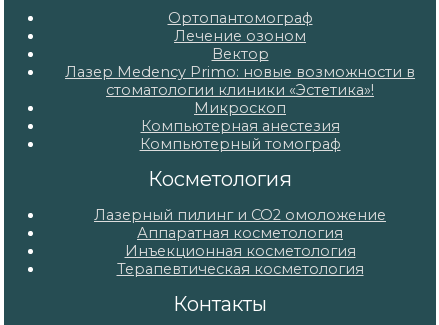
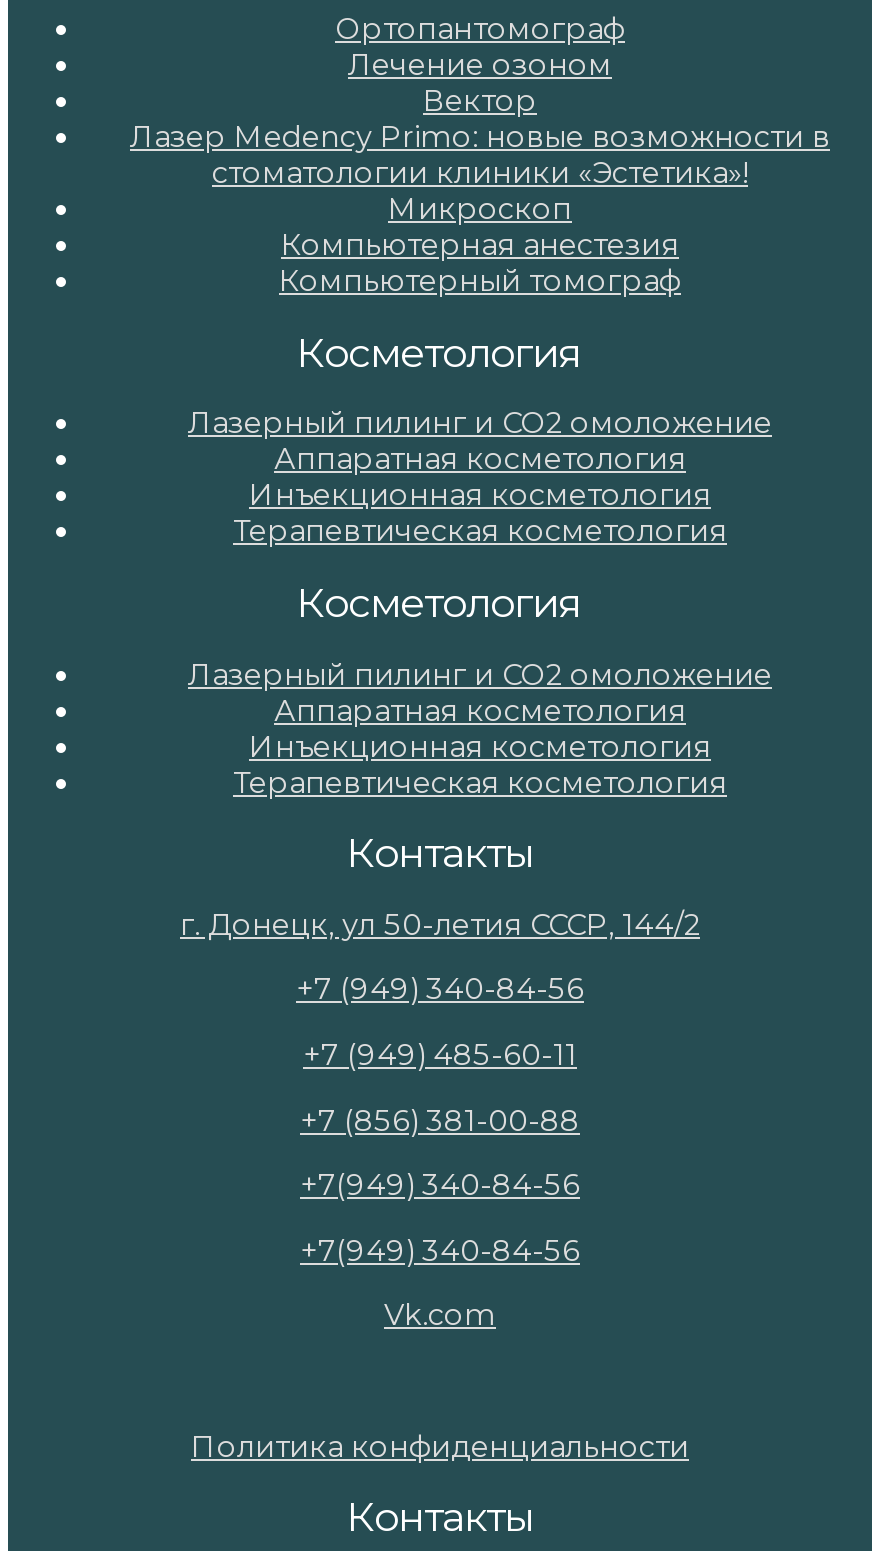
+ Косметология
+ Лазерный пилинг и СО2 омоложение
+ Аппаратная косметология
+ Инъекционная косметология
+ Терапевтическая косметология
+ Контакты
+ г. Донецк, ул 50-летия СССР, 144/2
+ +7 (949) 340-84-56
+ +7 (949) 485-60-11
+ +7 (856) 381-00-88
+ +7(949) 340-84-56
+ +7(949) 340-84-56
+ Vk.com

+ Политика конфиденциальности
